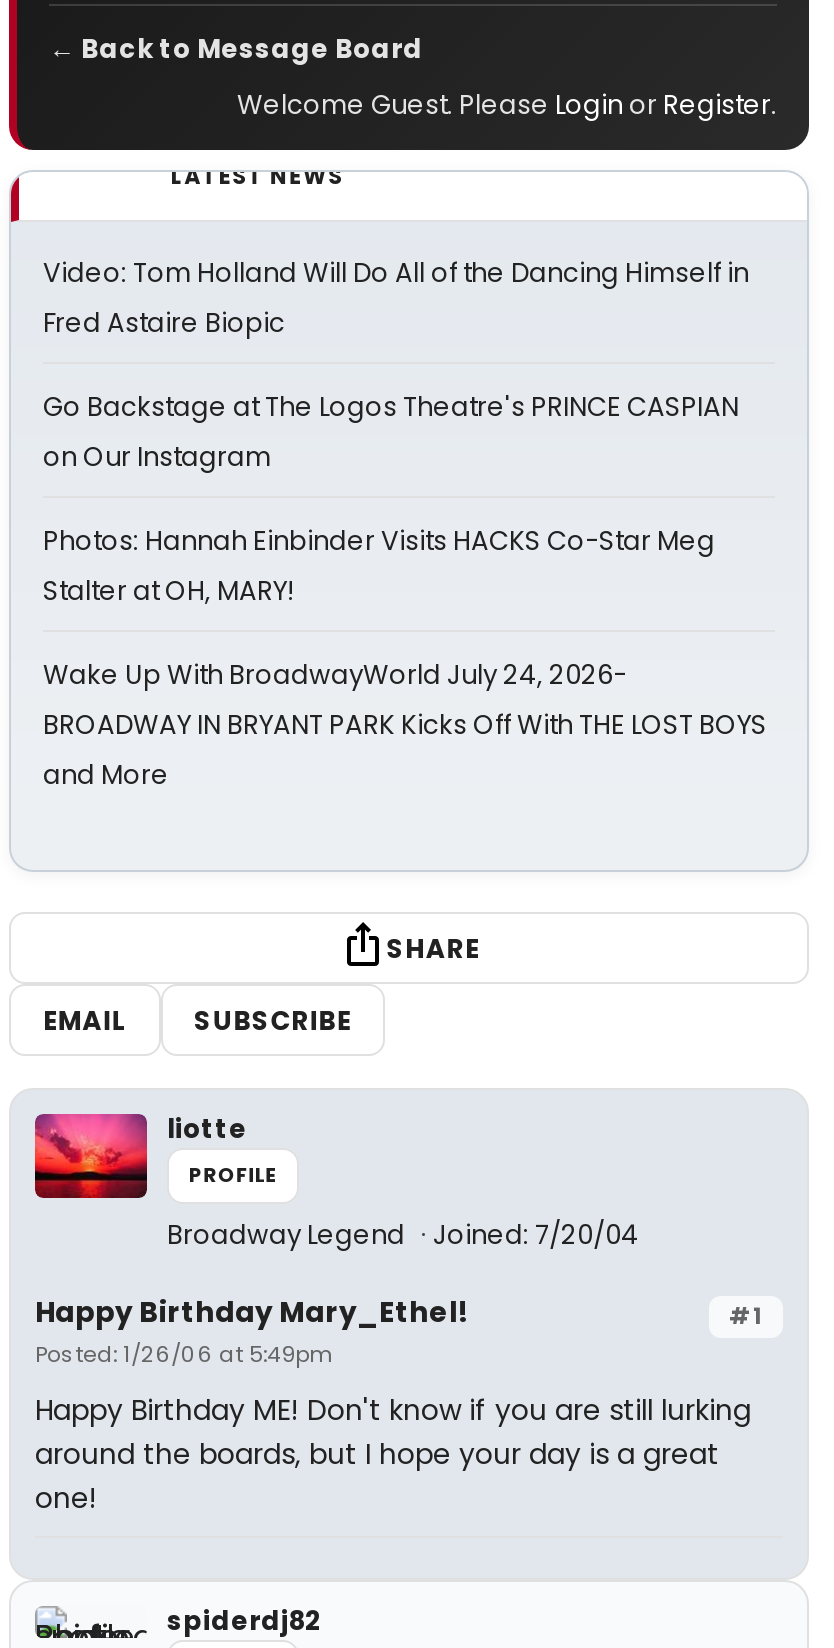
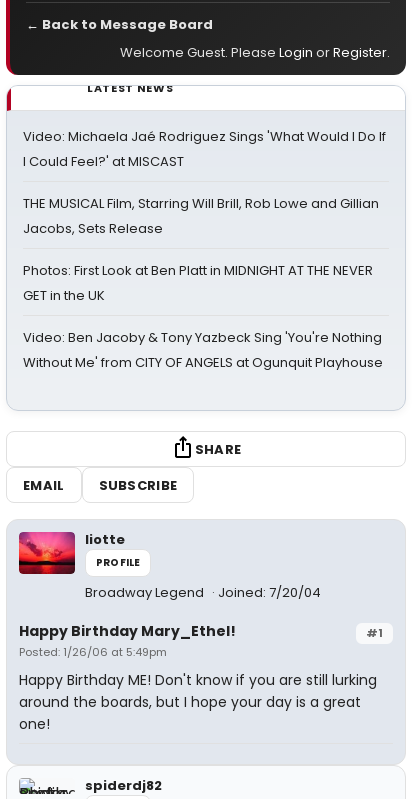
- Video: Tom Holland Will Do All of the Dancing Himself in
- Fred Astaire Biopic
+ Video: Michaela Jaé Rodriguez Sings 'What Would I Do If
+ I Could Feel?' at MISCAST

- Go Backstage at The Logos Theatre's PRINCE CASPIAN
- on Our Instagram
+ THE MUSICAL Film, Starring Will Brill, Rob Lowe and Gillian
+ Jacobs, Sets Release

- Photos: Hannah Einbinder Visits HACKS Co-Star Meg
- Stalter at OH, MARY!
+ Photos: First Look at Ben Platt in MIDNIGHT AT THE NEVER
+ GET in the UK

- Wake Up With BroadwayWorld July 24, 2026-
- BROADWAY IN BRYANT PARK Kicks Off With THE LOST BOYS
- and More
+ Video: Ben Jacoby & Tony Yazbeck Sing 'You're Nothing
+ Without Me' from CITY OF ANGELS at Ogunquit Playhouse
